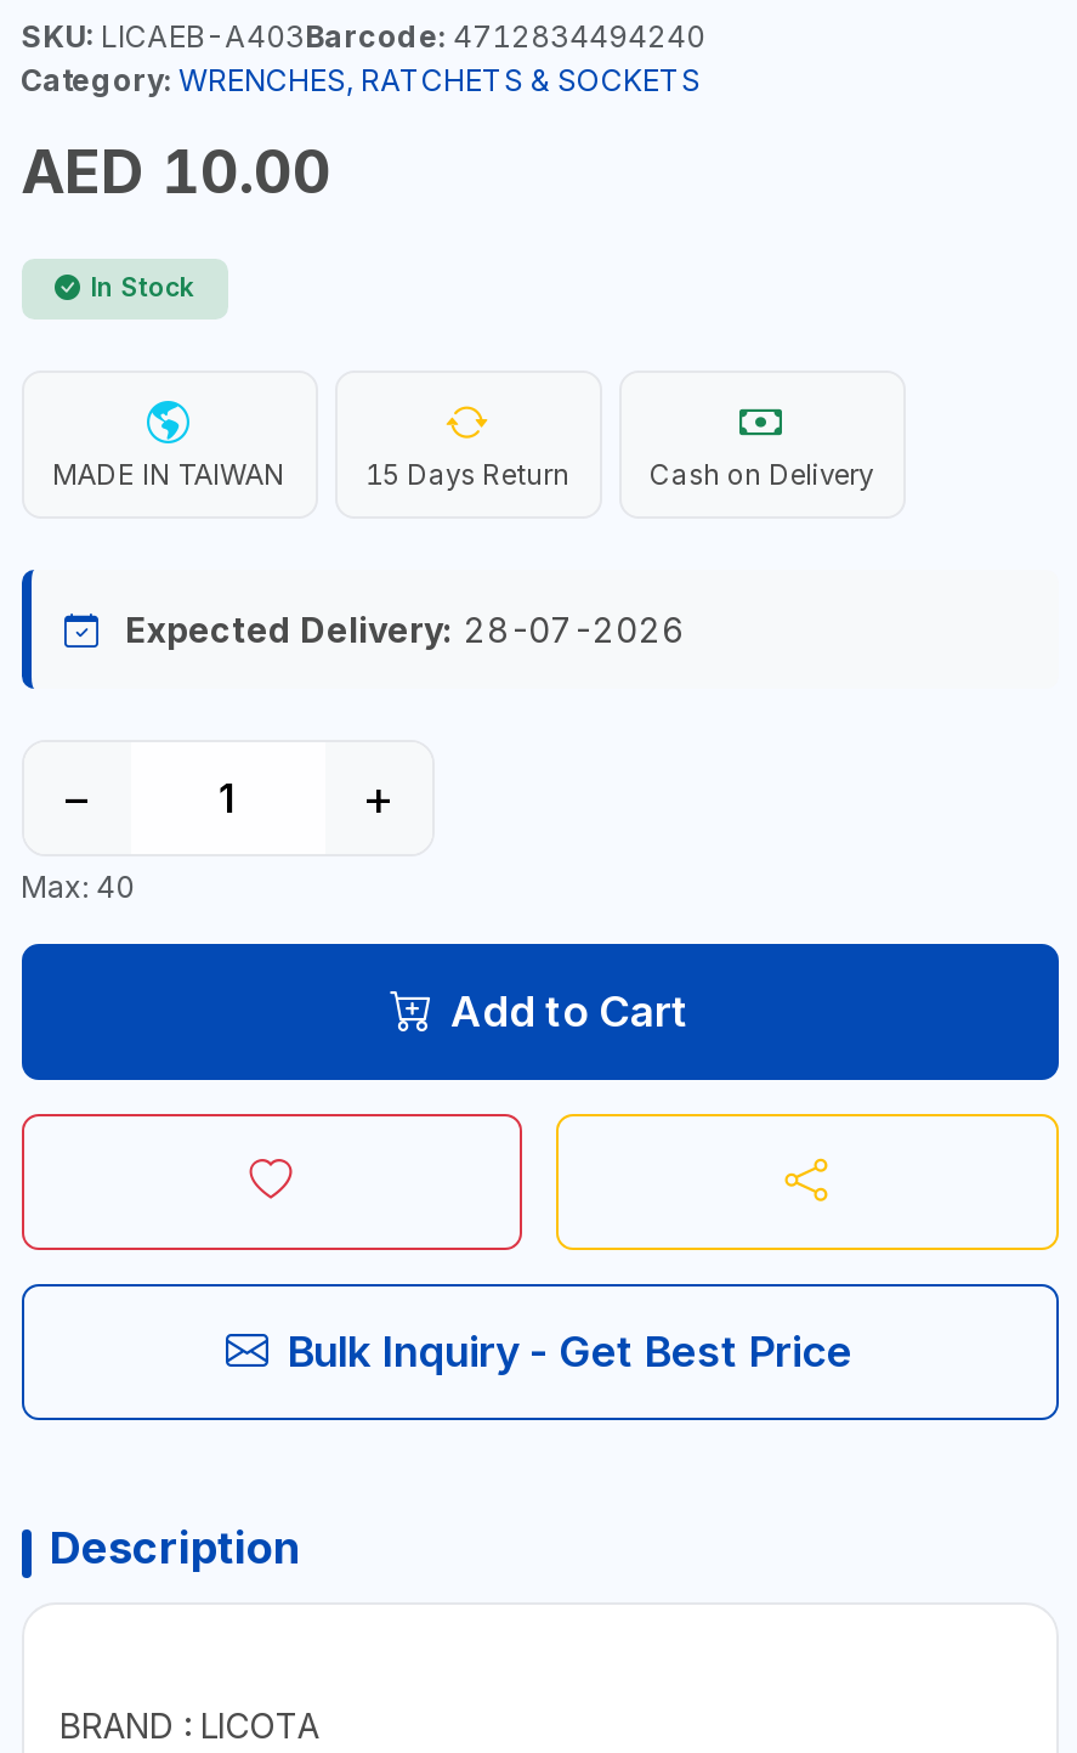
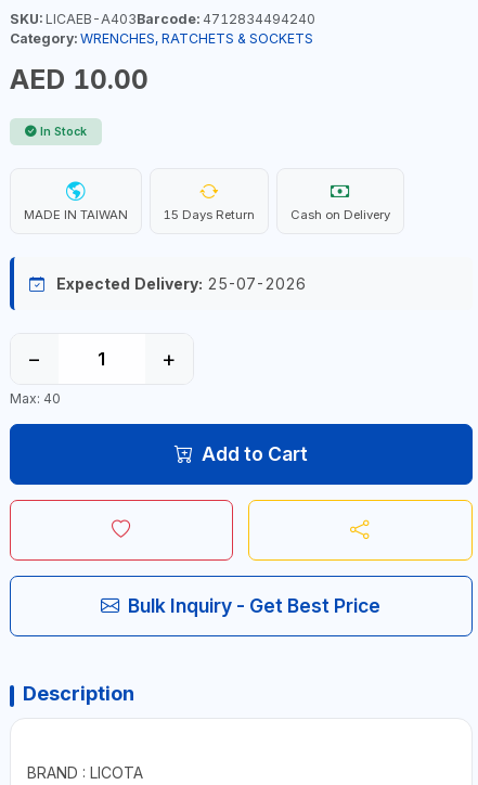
- Expected Delivery: 28-07-2026
+ Expected Delivery: 25-07-2026
